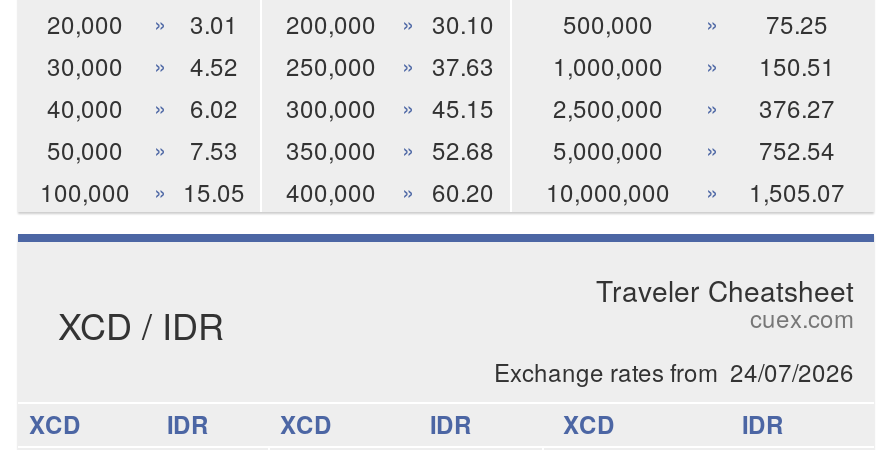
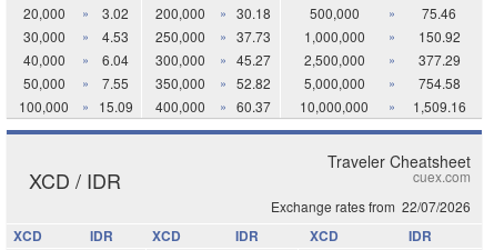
- 3.01
+ 3.02

- » 30.10
+ » 30.18

- 75.25
+ 75.46

- 4.52
+ 4.53

- » 37.63
+ » 37.73

- 150.51
+ 150.92

- 6.02
+ 6.04

- » 45.15
+ » 45.27

- 376.27
+ 377.29

- 7.53
+ 7.55

- » 52.68
+ » 52.82

- 752.54
+ 754.58

- » 15.05
+ » 15.09

- » 60.20
+ » 60.37

- 1,505.07
+ 1,509.16

- Exchange rates from 24/07/2026
+ Exchange rates from 22/07/2026
